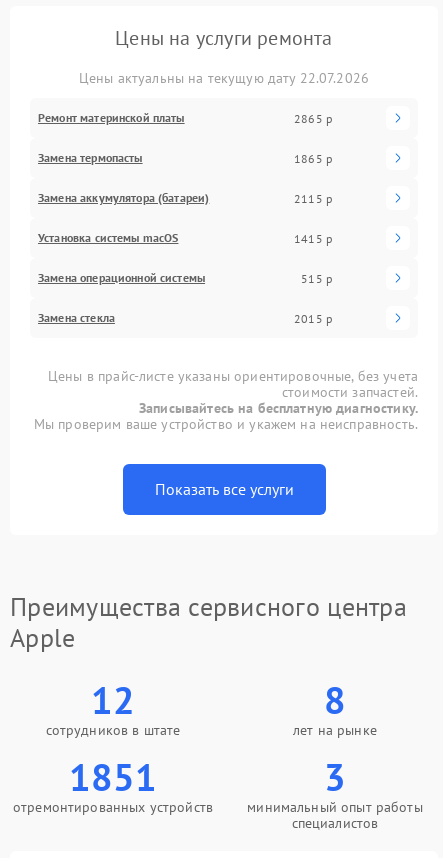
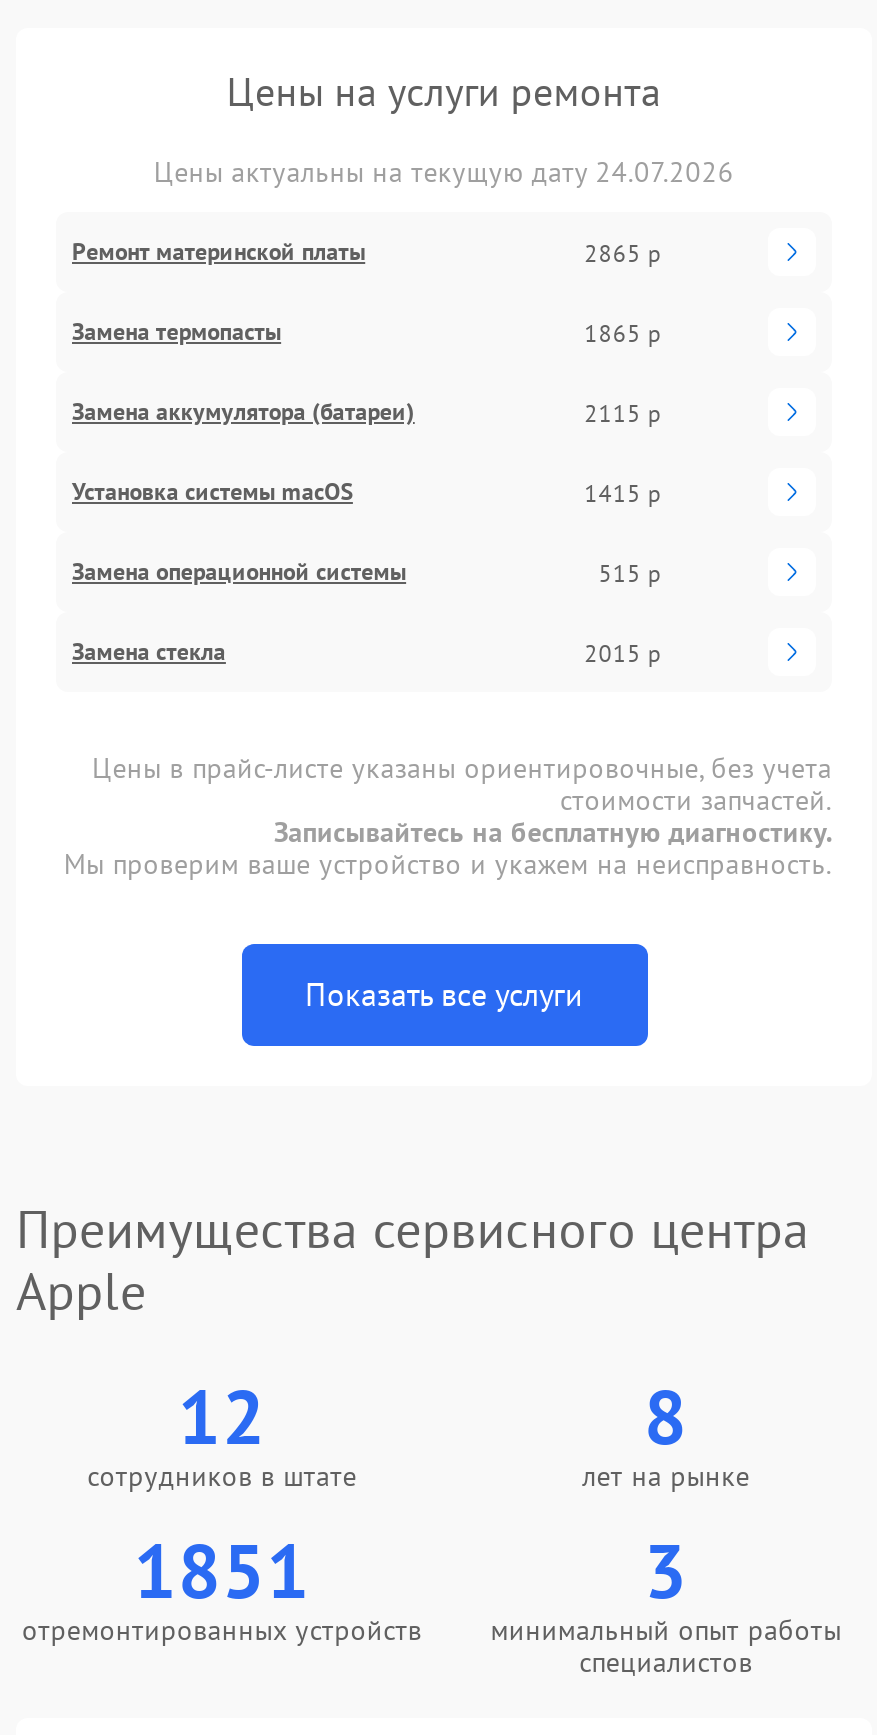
- Цены актуальны на текущую дату 22.07.2026
+ Цены актуальны на текущую дату 24.07.2026
